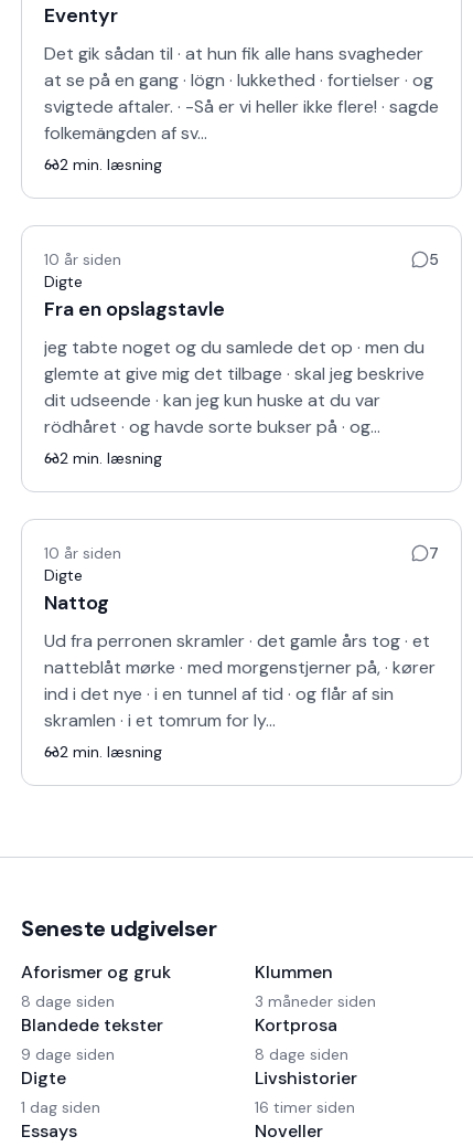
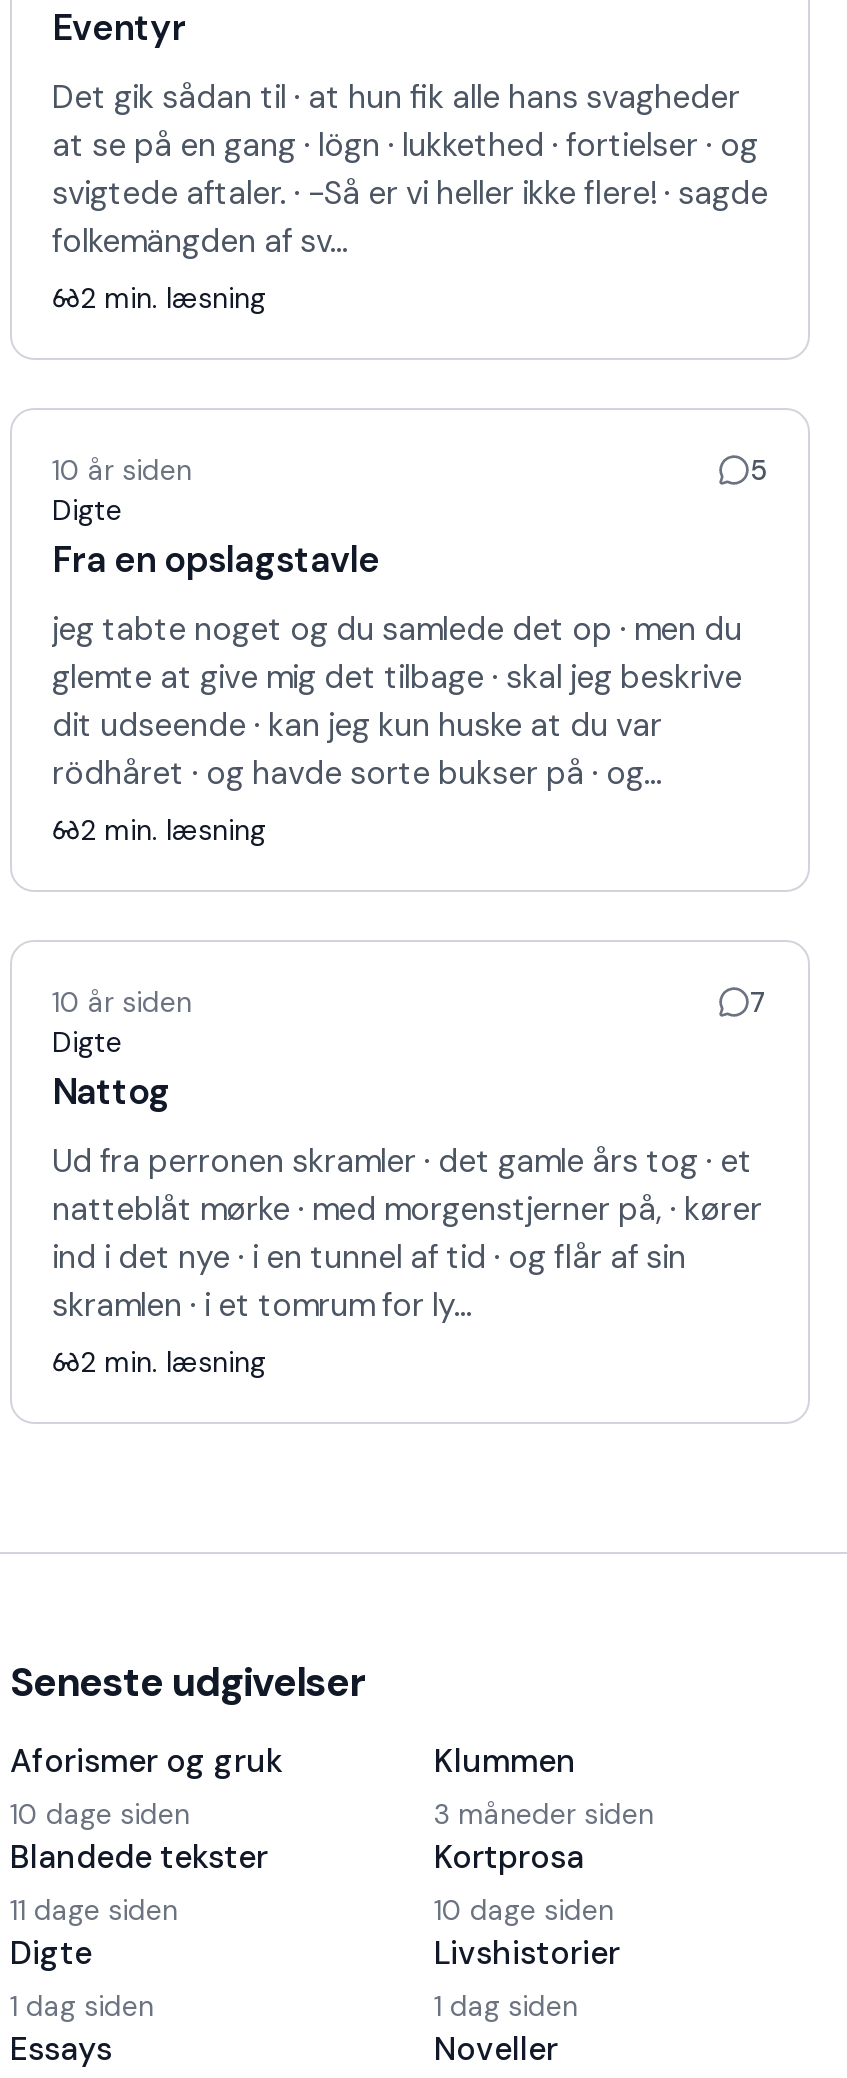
- 8 dage siden
+ 10 dage siden

- 9 dage siden
+ 11 dage siden

- 8 dage siden
+ 10 dage siden

- 16 timer siden
+ 1 dag siden
